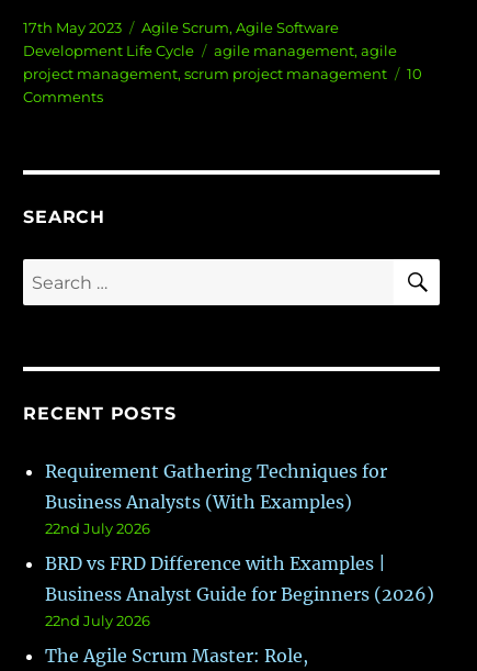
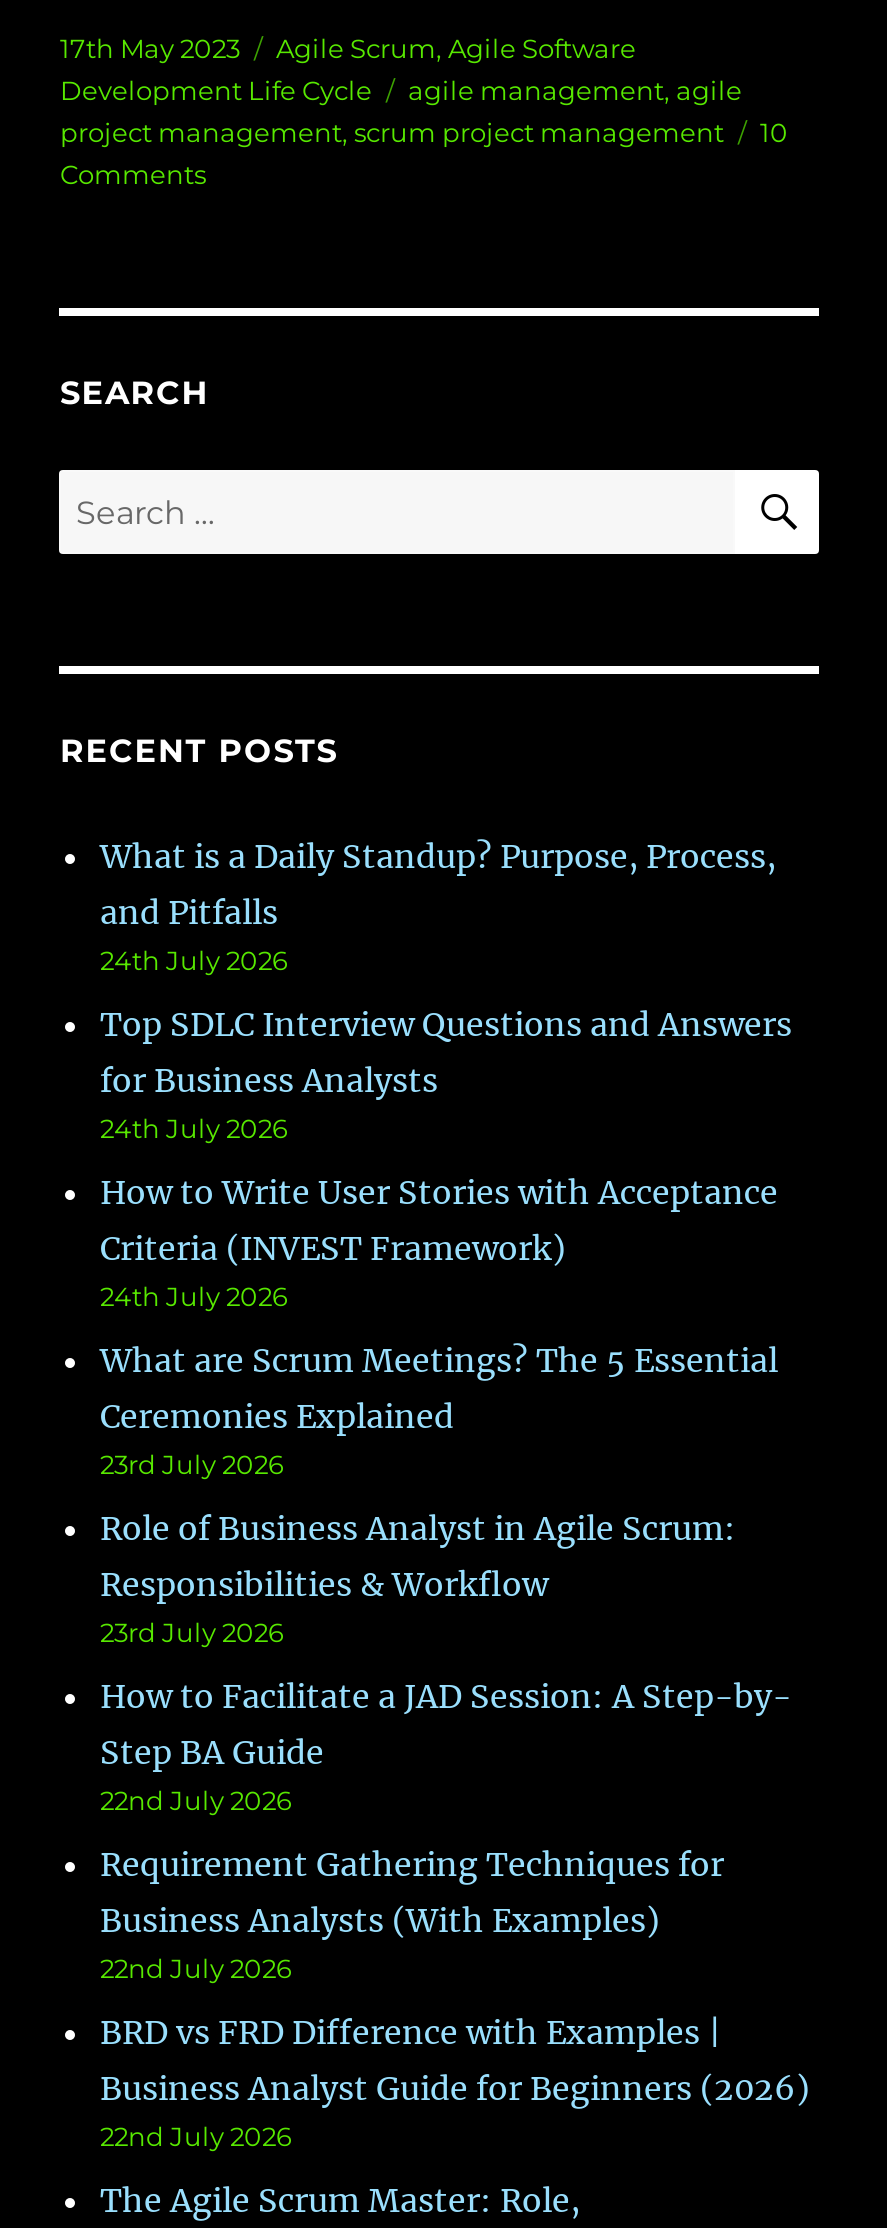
+ What is a Daily Standup? Purpose, Process,
+ and Pitfalls
+ 24th July 2026
+ Top SDLC Interview Questions and Answers
+ for Business Analysts
+ 24th July 2026
+ How to Write User Stories with Acceptance
+ Criteria (INVEST Framework)
+ 24th July 2026
+ What are Scrum Meetings? The 5 Essential
+ Ceremonies Explained
+ 23rd July 2026
+ Role of Business Analyst in Agile Scrum:
+ Responsibilities & Workflow
+ 23rd July 2026
+ How to Facilitate a JAD Session: A Step-by-
+ Step BA Guide
+ 22nd July 2026
